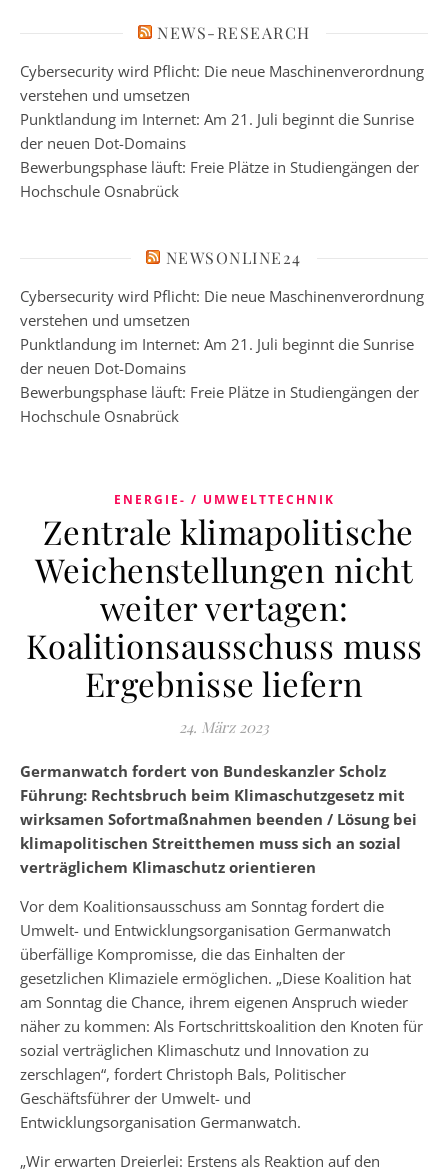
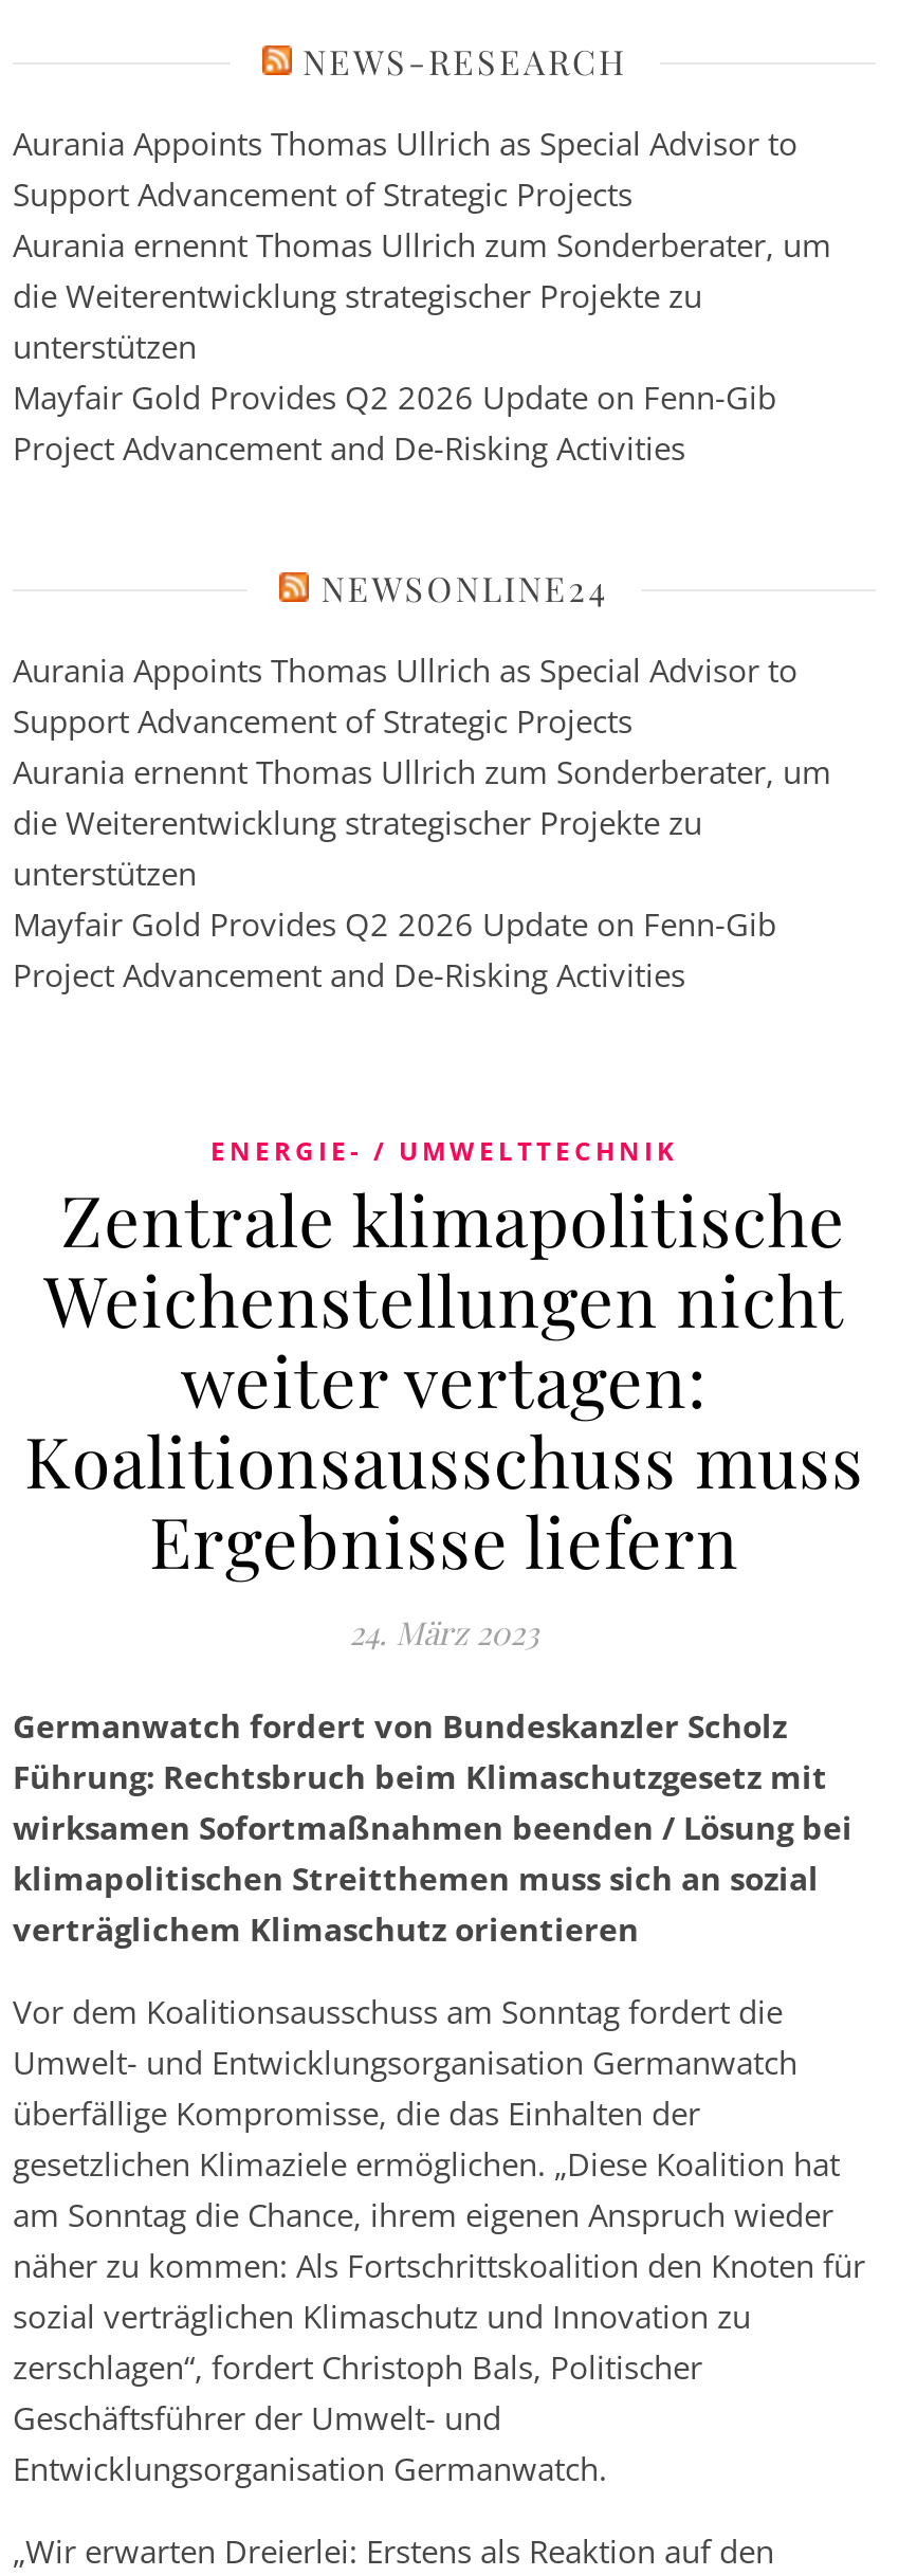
- Cybersecurity wird Pflicht: Die neue Maschinenverordnung
- verstehen und umsetzen
- Punktlandung im Internet: Am 21. Juli beginnt die Sunrise
- der neuen Dot-Domains
- Bewerbungsphase läuft: Freie Plätze in Studiengängen der
- Hochschule Osnabrück
+ Aurania Appoints Thomas Ullrich as Special Advisor to
+ Support Advancement of Strategic Projects
+ Aurania ernennt Thomas Ullrich zum Sonderberater, um
+ die Weiterentwicklung strategischer Projekte zu
+ unterstützen
+ Mayfair Gold Provides Q2 2026 Update on Fenn-Gib
+ Project Advancement and De-Risking Activities

- Cybersecurity wird Pflicht: Die neue Maschinenverordnung
- verstehen und umsetzen
- Punktlandung im Internet: Am 21. Juli beginnt die Sunrise
- der neuen Dot-Domains
- Bewerbungsphase läuft: Freie Plätze in Studiengängen der
- Hochschule Osnabrück
+ Aurania Appoints Thomas Ullrich as Special Advisor to
+ Support Advancement of Strategic Projects
+ Aurania ernennt Thomas Ullrich zum Sonderberater, um
+ die Weiterentwicklung strategischer Projekte zu
+ unterstützen
+ Mayfair Gold Provides Q2 2026 Update on Fenn-Gib
+ Project Advancement and De-Risking Activities
